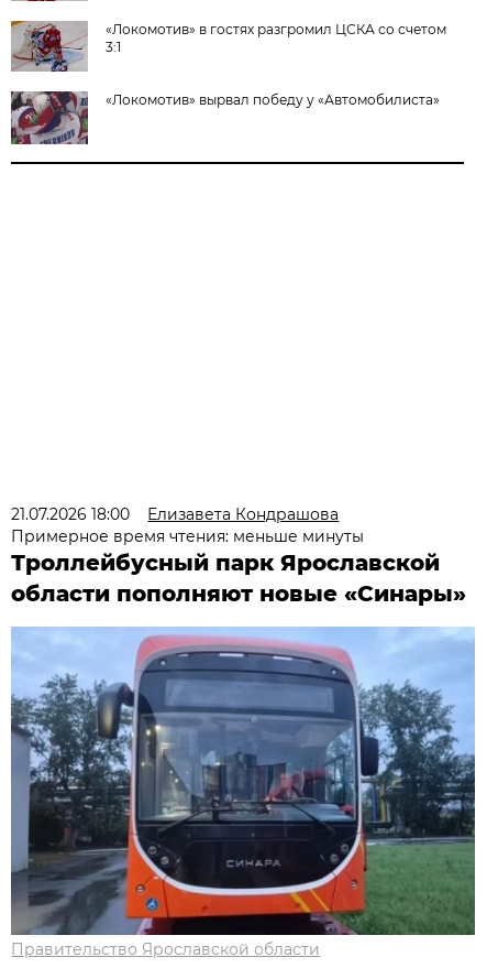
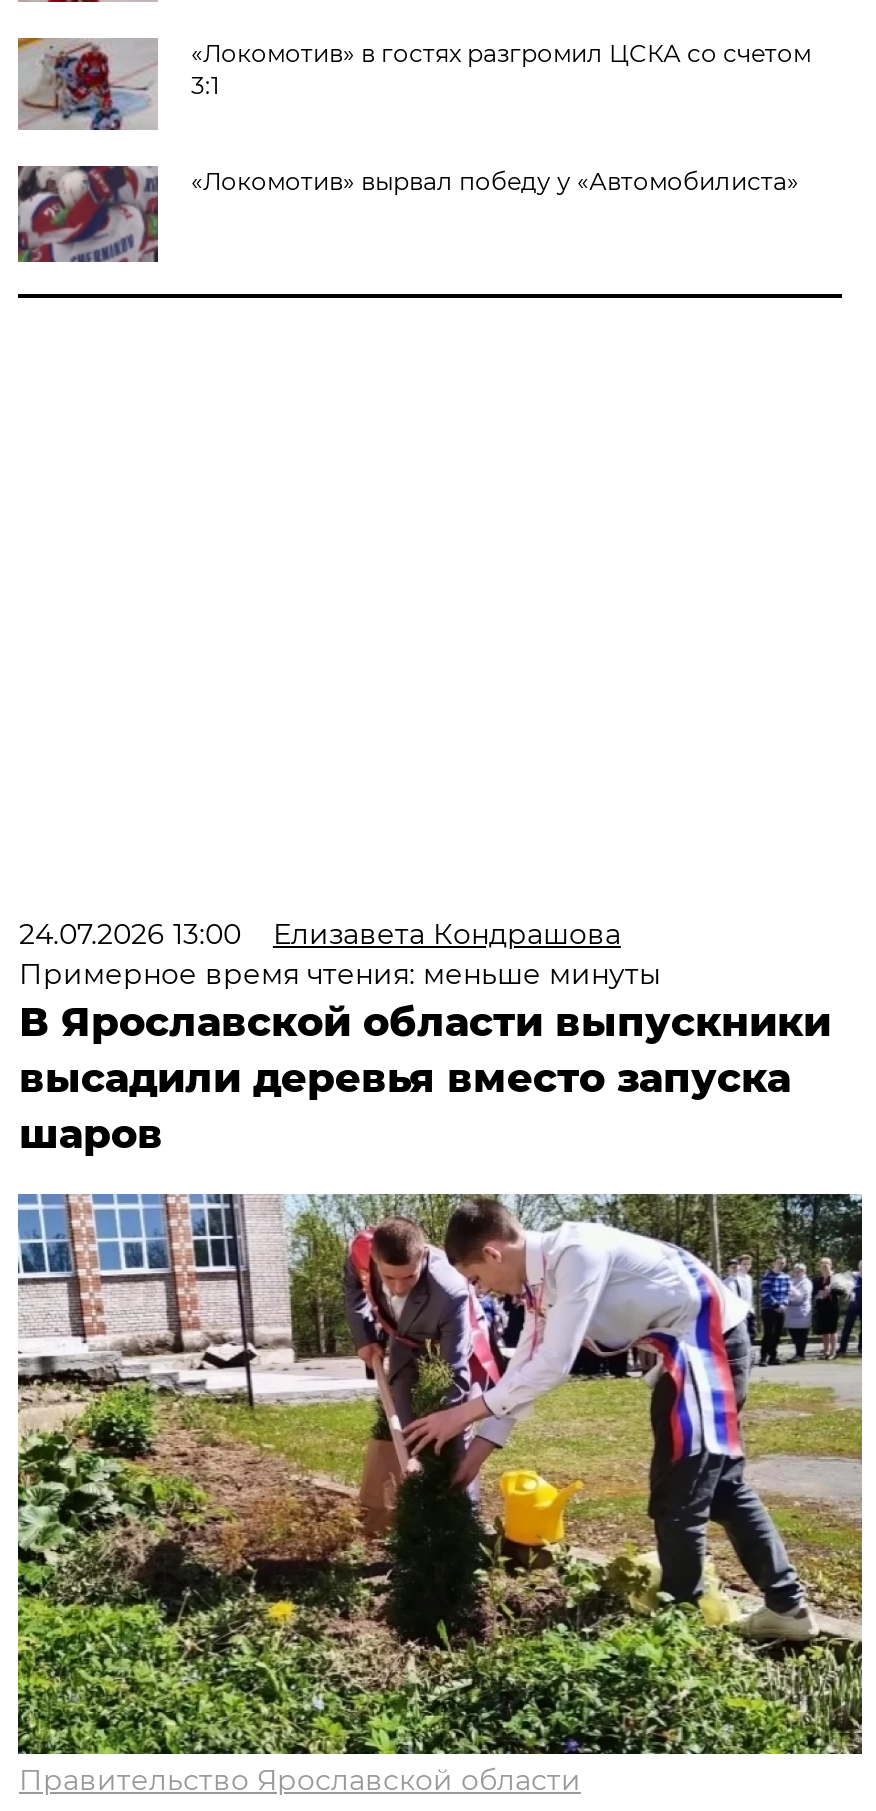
- 21.07.2026 18:00 Елизавета Кондрашова
+ 24.07.2026 13:00 Елизавета Кондрашова

- Троллейбусный парк Ярославской
- области пополняют новые «Синары»
+ В Ярославской области выпускники
+ высадили деревья вместо запуска
+ шаров

- [image]
+ [image]
